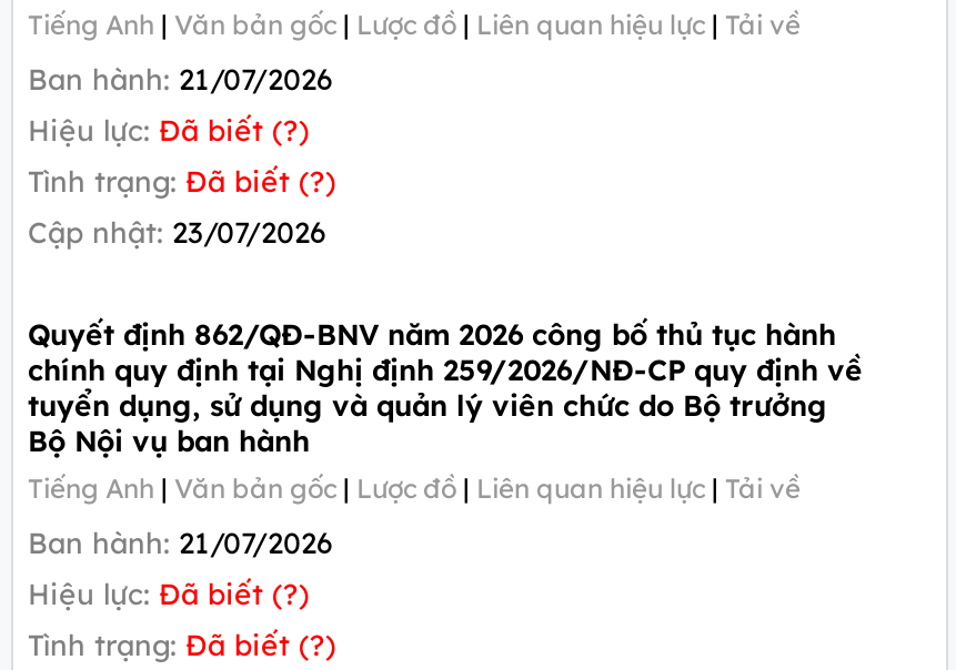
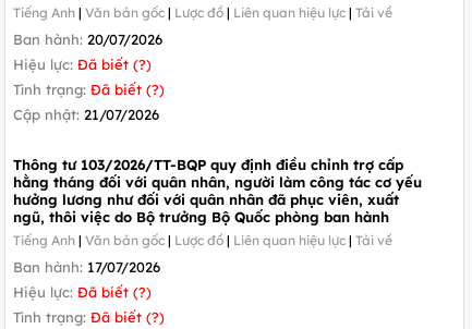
- Ban hành: 21/07/2026
+ Ban hành: 20/07/2026

- Cập nhật: 23/07/2026
+ Cập nhật: 21/07/2026

- Quyết định 862/QĐ-BNV năm 2026 công bố thủ tục hành
- chính quy định tại Nghị định 259/2026/NĐ-CP quy định về
- tuyển dụng, sử dụng và quản lý viên chức do Bộ trưởng
- Bộ Nội vụ ban hành
+ Thông tư 103/2026/TT-BQP quy định điều chỉnh trợ cấp
+ hằng tháng đối với quân nhân, người làm công tác cơ yếu
+ hưởng lương như đối với quân nhân đã phục viên, xuất
+ ngũ, thôi việc do Bộ trưởng Bộ Quốc phòng ban hành

- Ban hành: 21/07/2026
+ Ban hành: 17/07/2026
